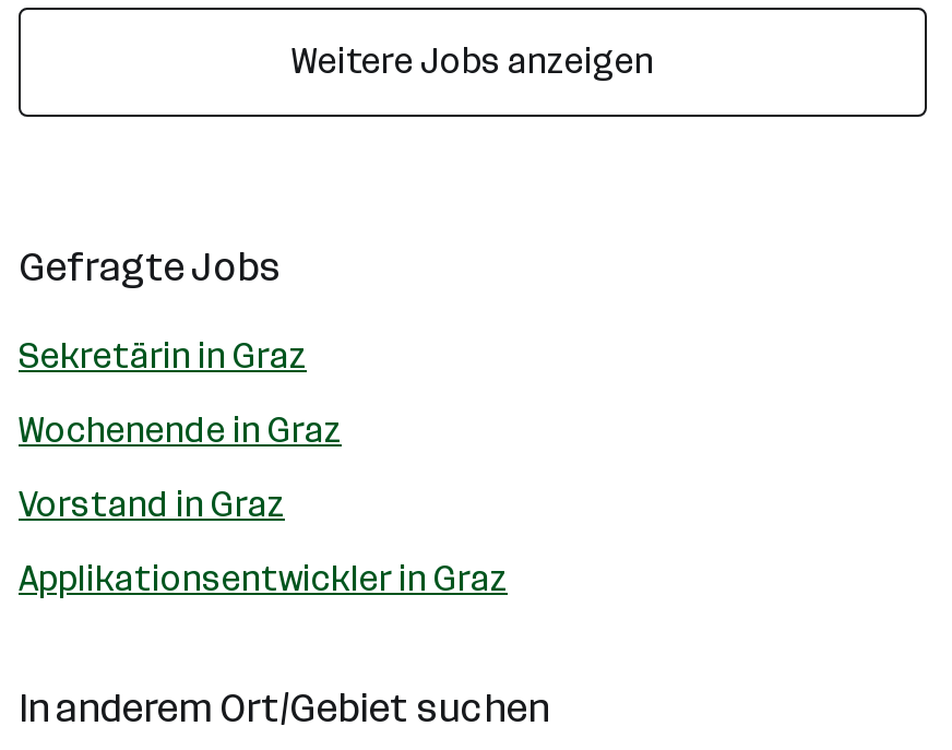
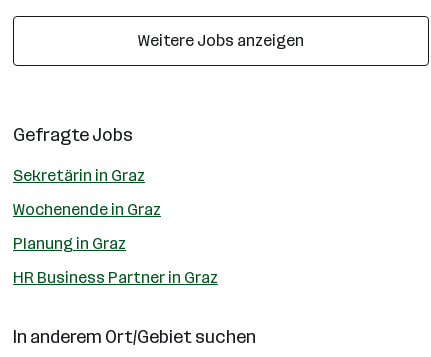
- Vorstand in Graz
+ Planung in Graz

- Applikationsentwickler in Graz
+ HR Business Partner in Graz
